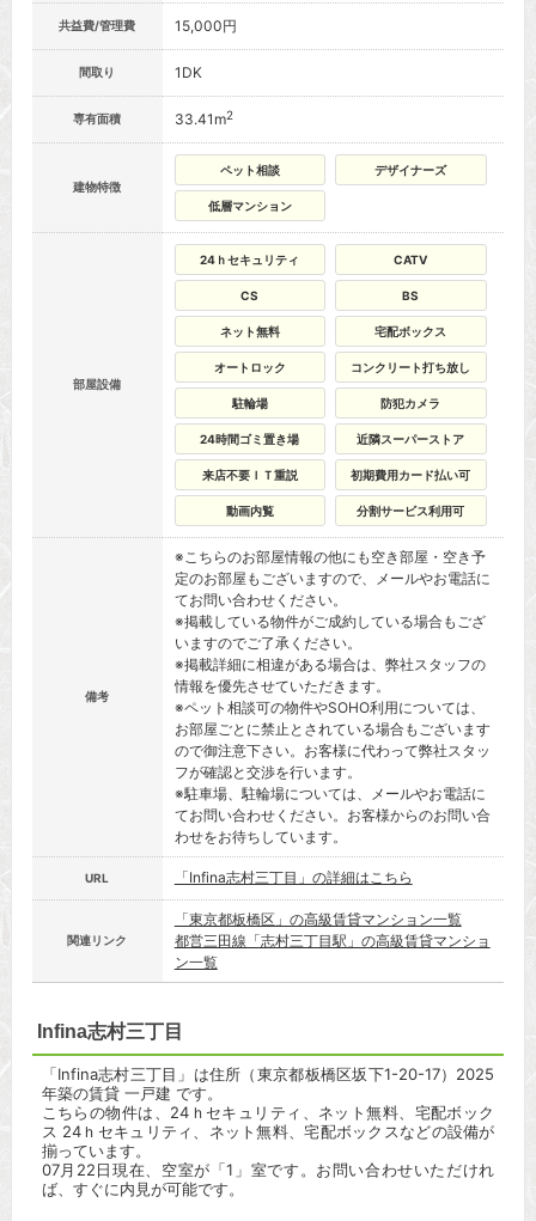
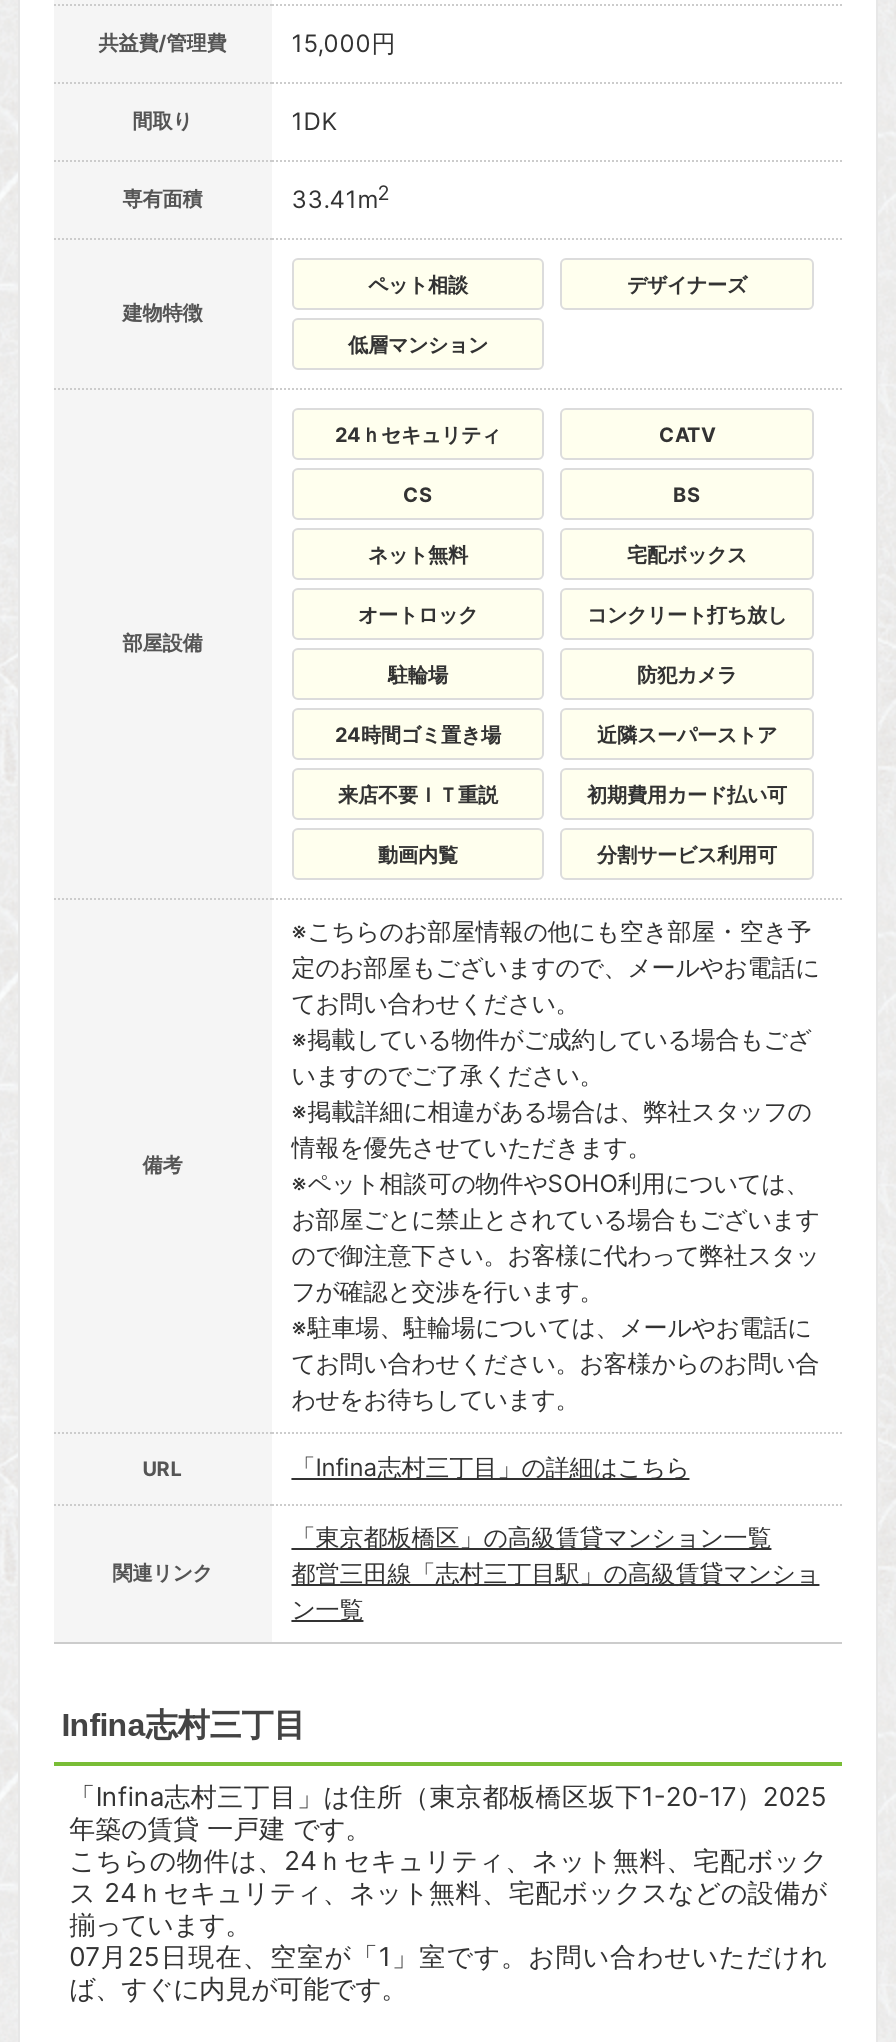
- 07月22日現在、空室が「1」室です。お問い合わせいただけれ
+ 07月25日現在、空室が「1」室です。お問い合わせいただけれ
